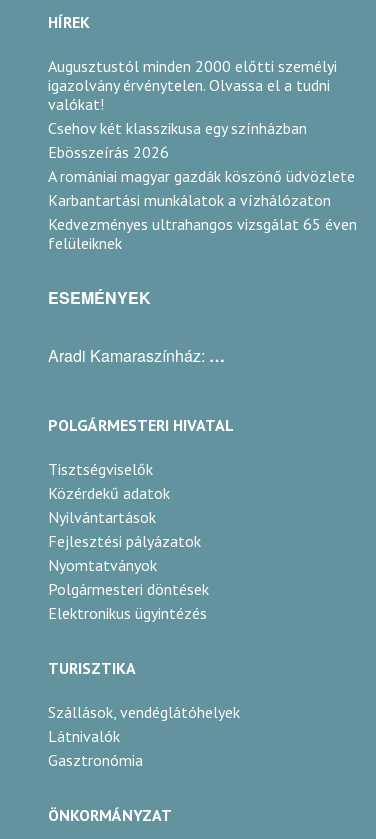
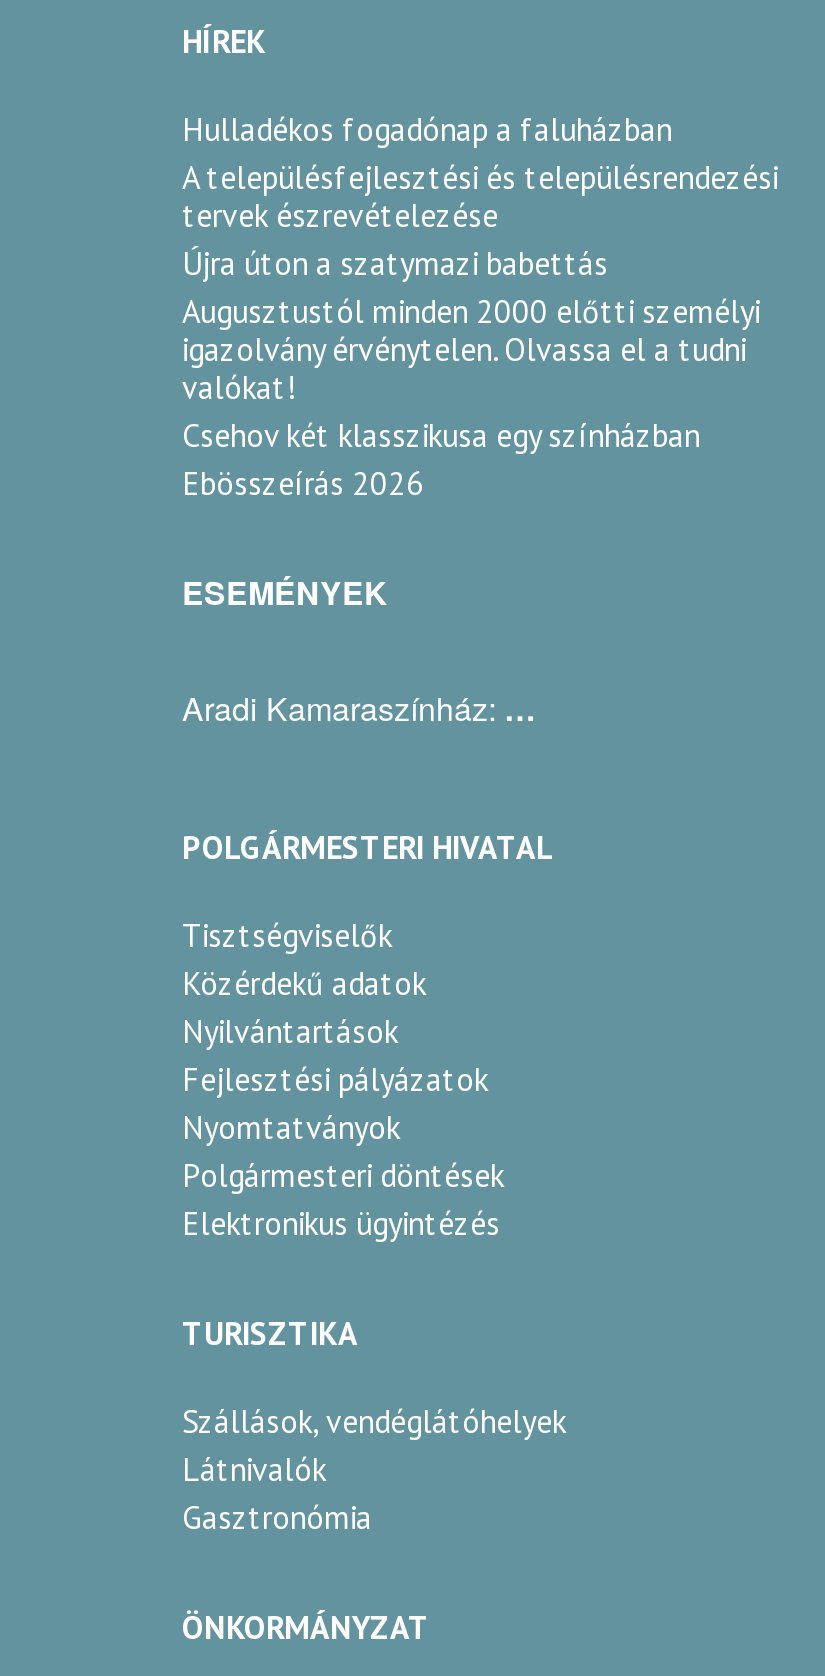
+ Hulladékos fogadónap a faluházban
+ A településfejlesztési és településrendezési
+ tervek észrevételezése
+ Újra úton a szatymazi babettás

moved down: Augusztustól minden 2000 előtti személyi | igazolvány érvénytelen. Olvassa el a tudni | valókat! | Csehov két klasszikusa egy színházban | Ebösszeírás 2026

- A romániai magyar gazdák köszönő üdvözlete
- Karbantartási munkálatok a vízhálózaton
- Kedvezményes ultrahangos vizsgálat 65 éven
- felüleiknek
